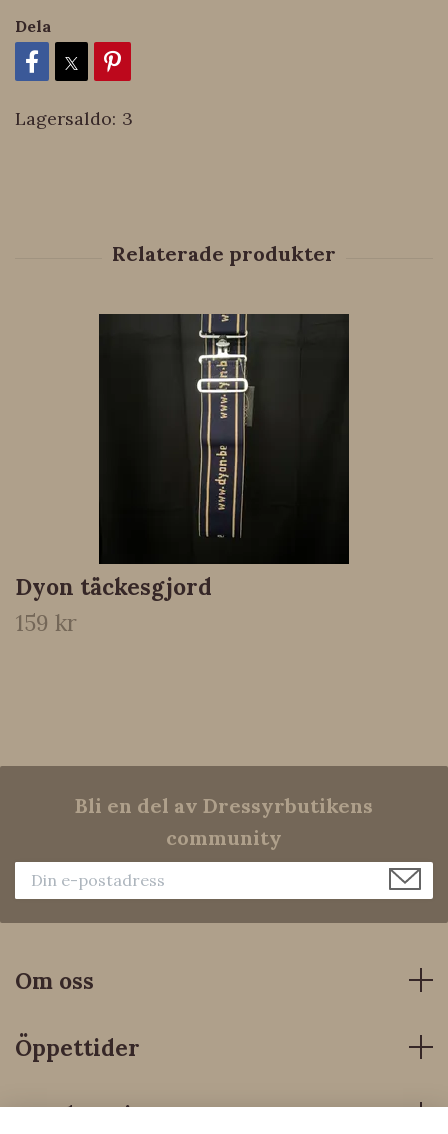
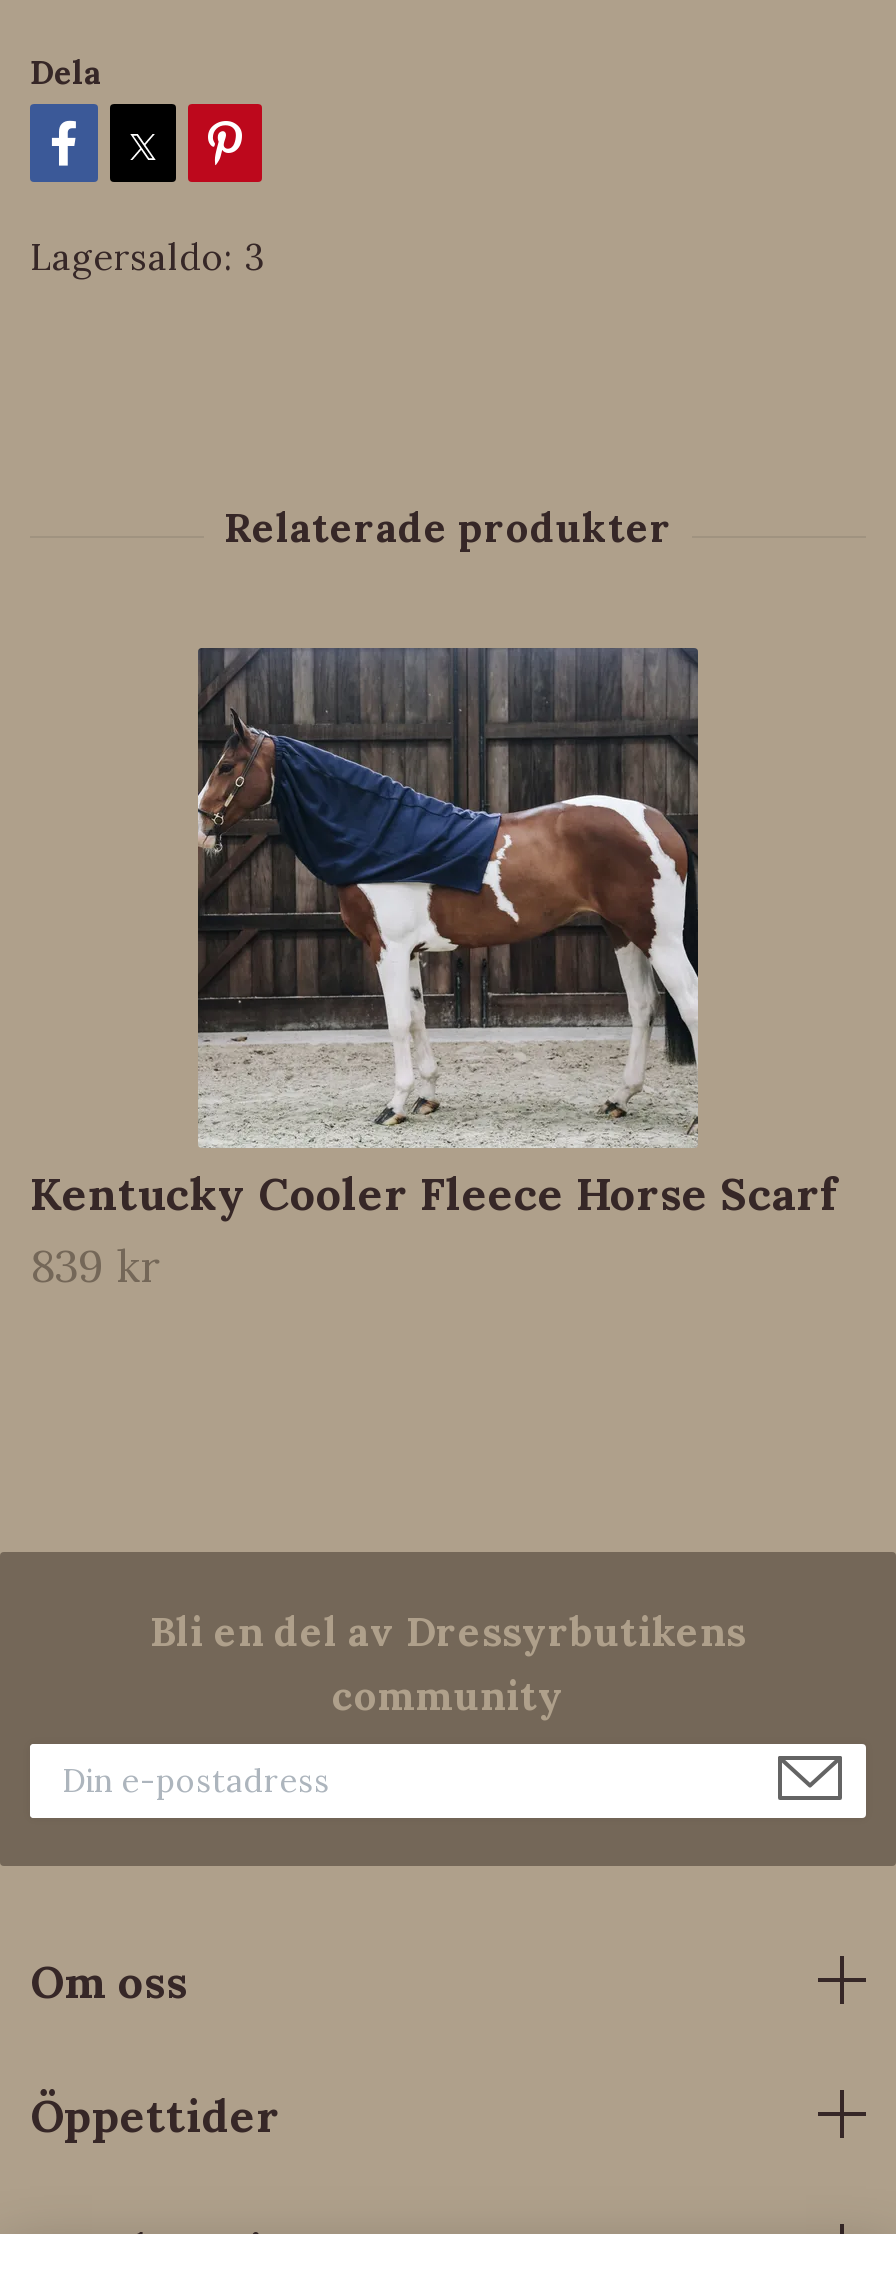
- [image]
- Dyon täckesgjord
- 159 kr
+ [image]
+ Kentucky Cooler Fleece Horse Scarf
+ 839 kr
